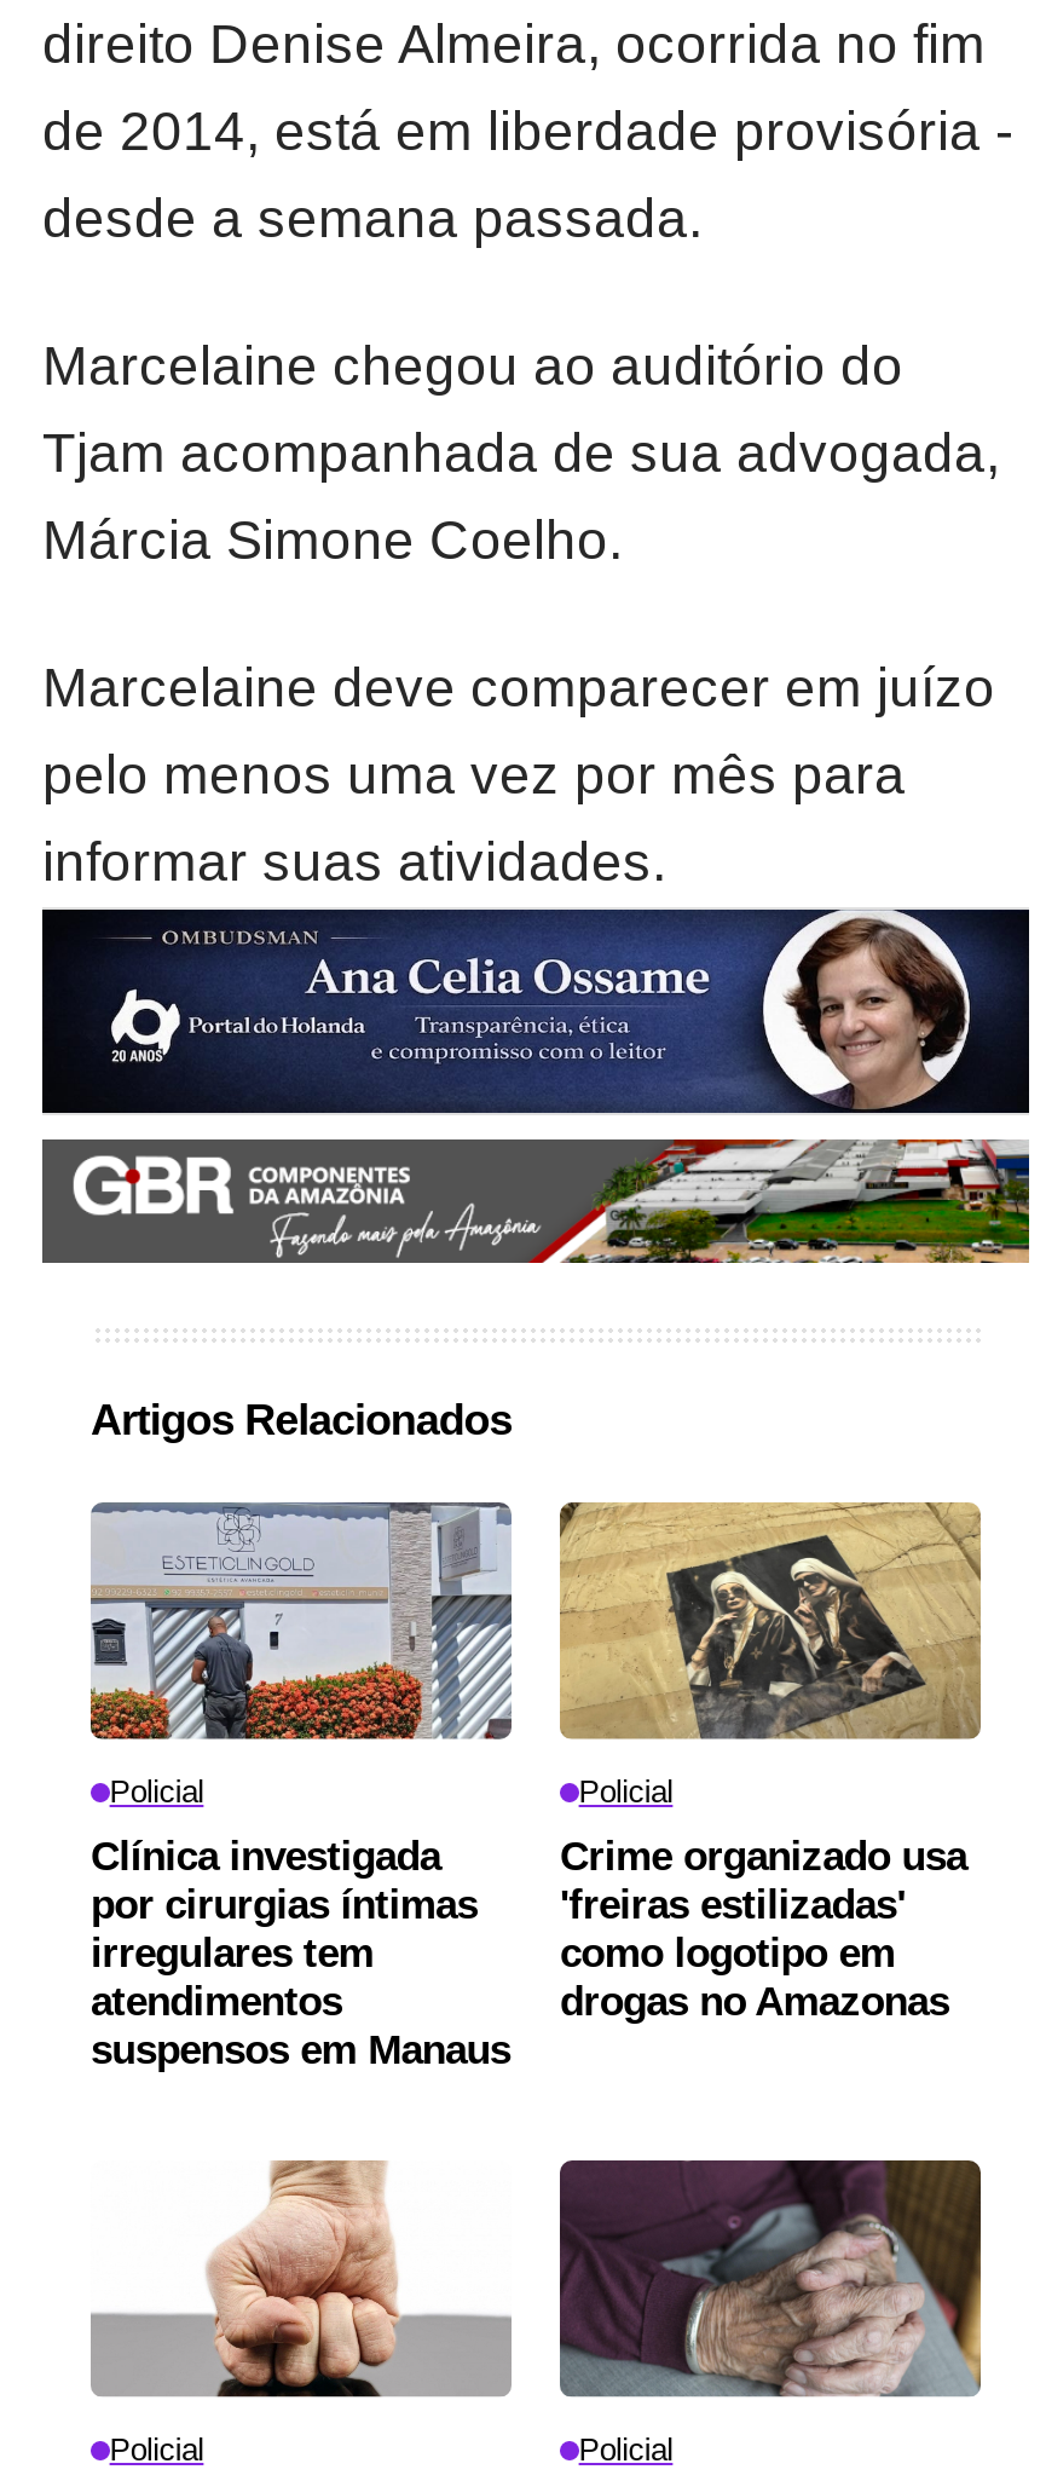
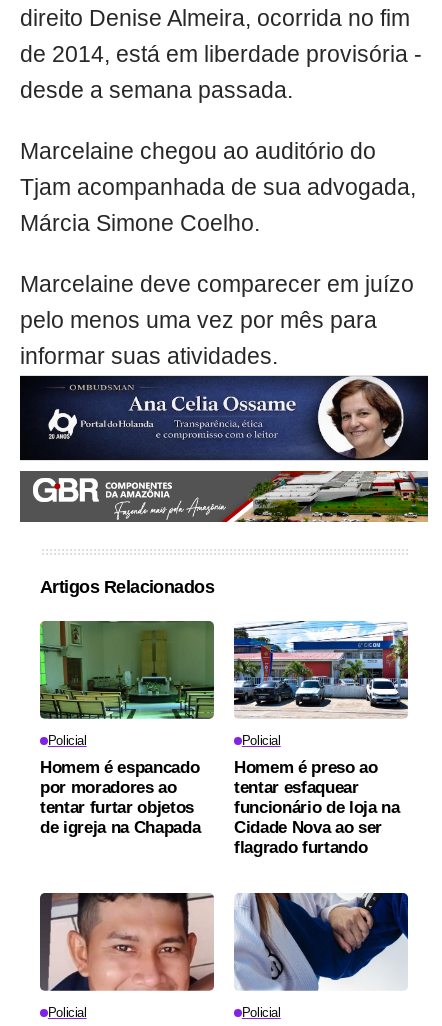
- [image]
- Clínica investigada
- por cirurgias íntimas
- irregulares tem
- atendimentos
- suspensos em Manaus
+ [image]
+ Homem é espancado
+ por moradores ao
+ tentar furtar objetos
+ de igreja na Chapada

- [image]
- Crime organizado usa
- 'freiras estilizadas'
- como logotipo em
- drogas no Amazonas
+ [image]
+ Homem é preso ao
+ tentar esfaquear
+ funcionário de loja na
+ Cidade Nova ao ser
+ flagrado furtando

- [image]
+ [image]

- [image]
+ [image]
